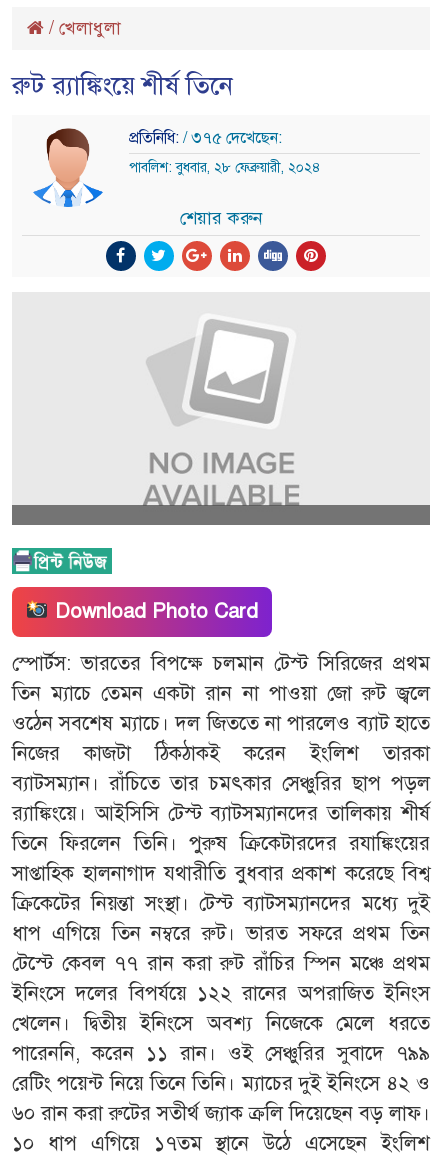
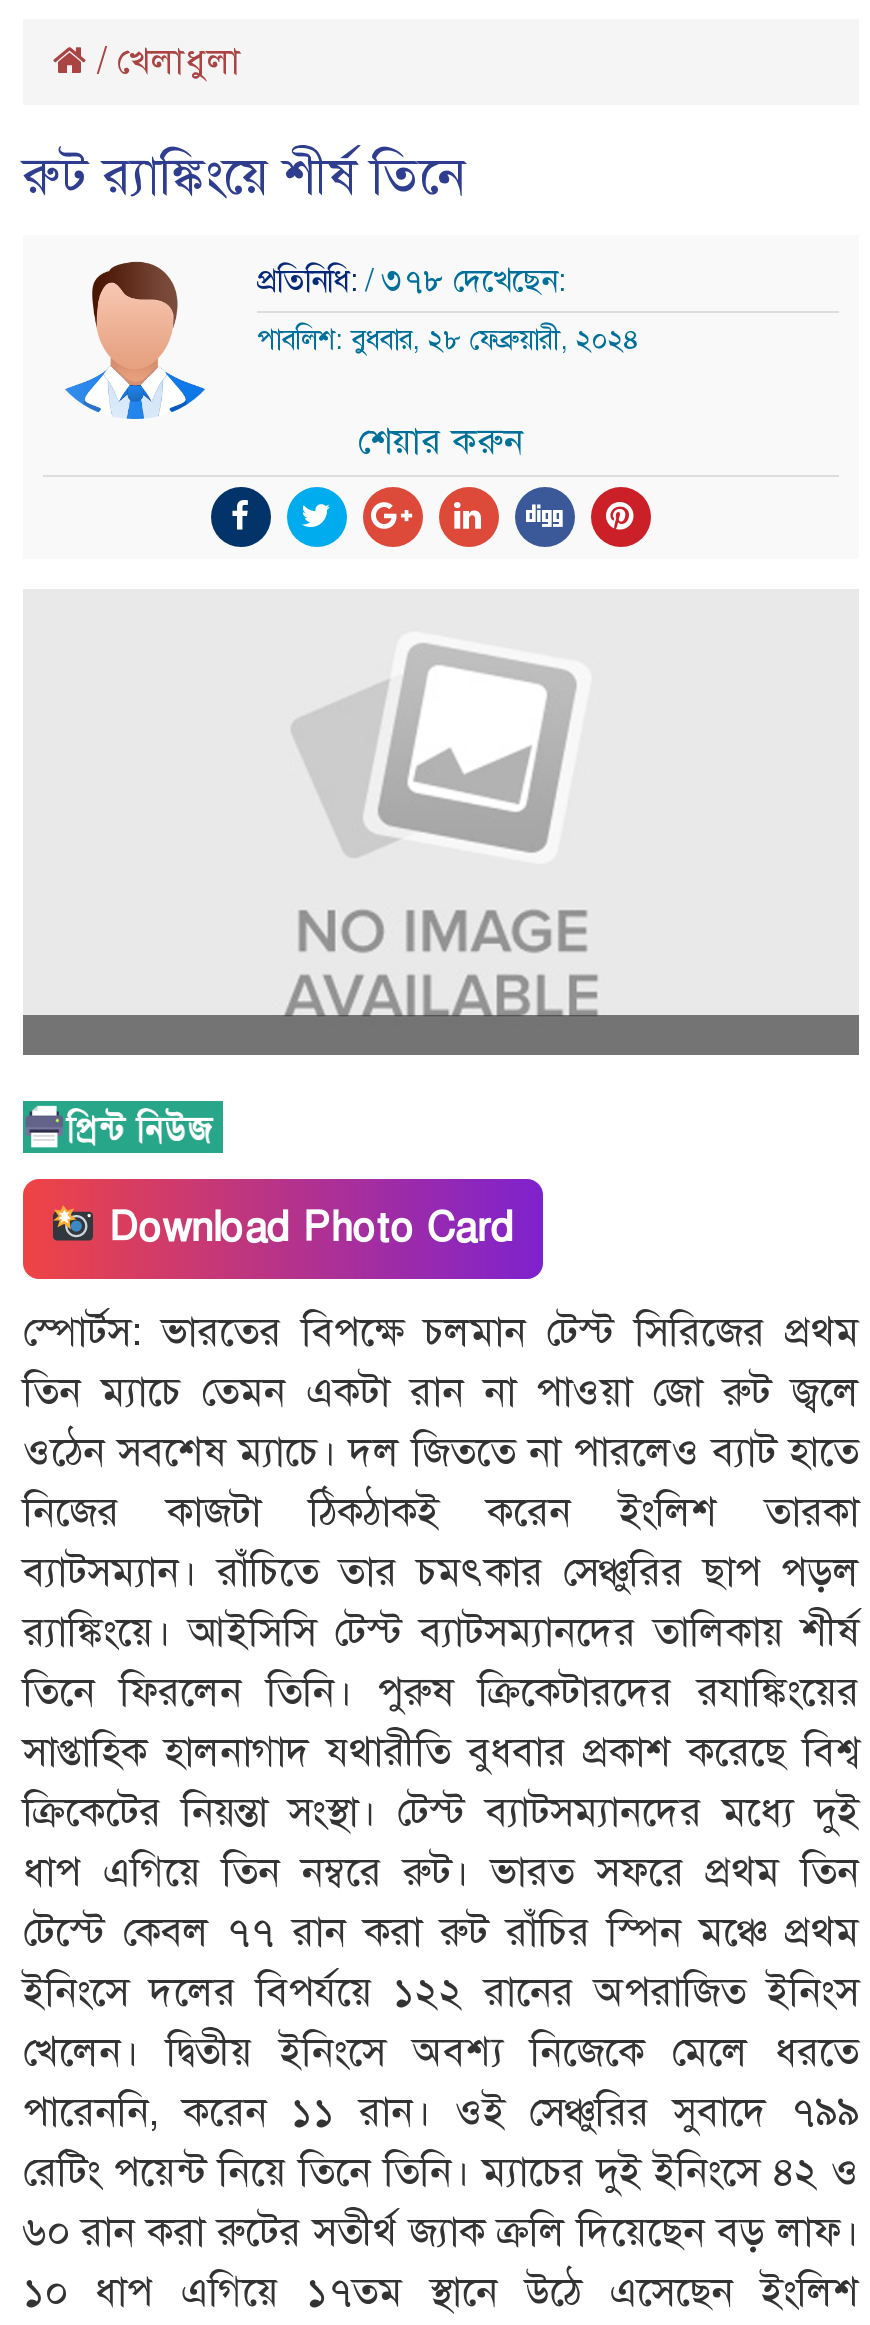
- প্রতিনিধি: / ৩৭৫ দেখেছেন:
+ প্রতিনিধি: / ৩৭৮ দেখেছেন:
